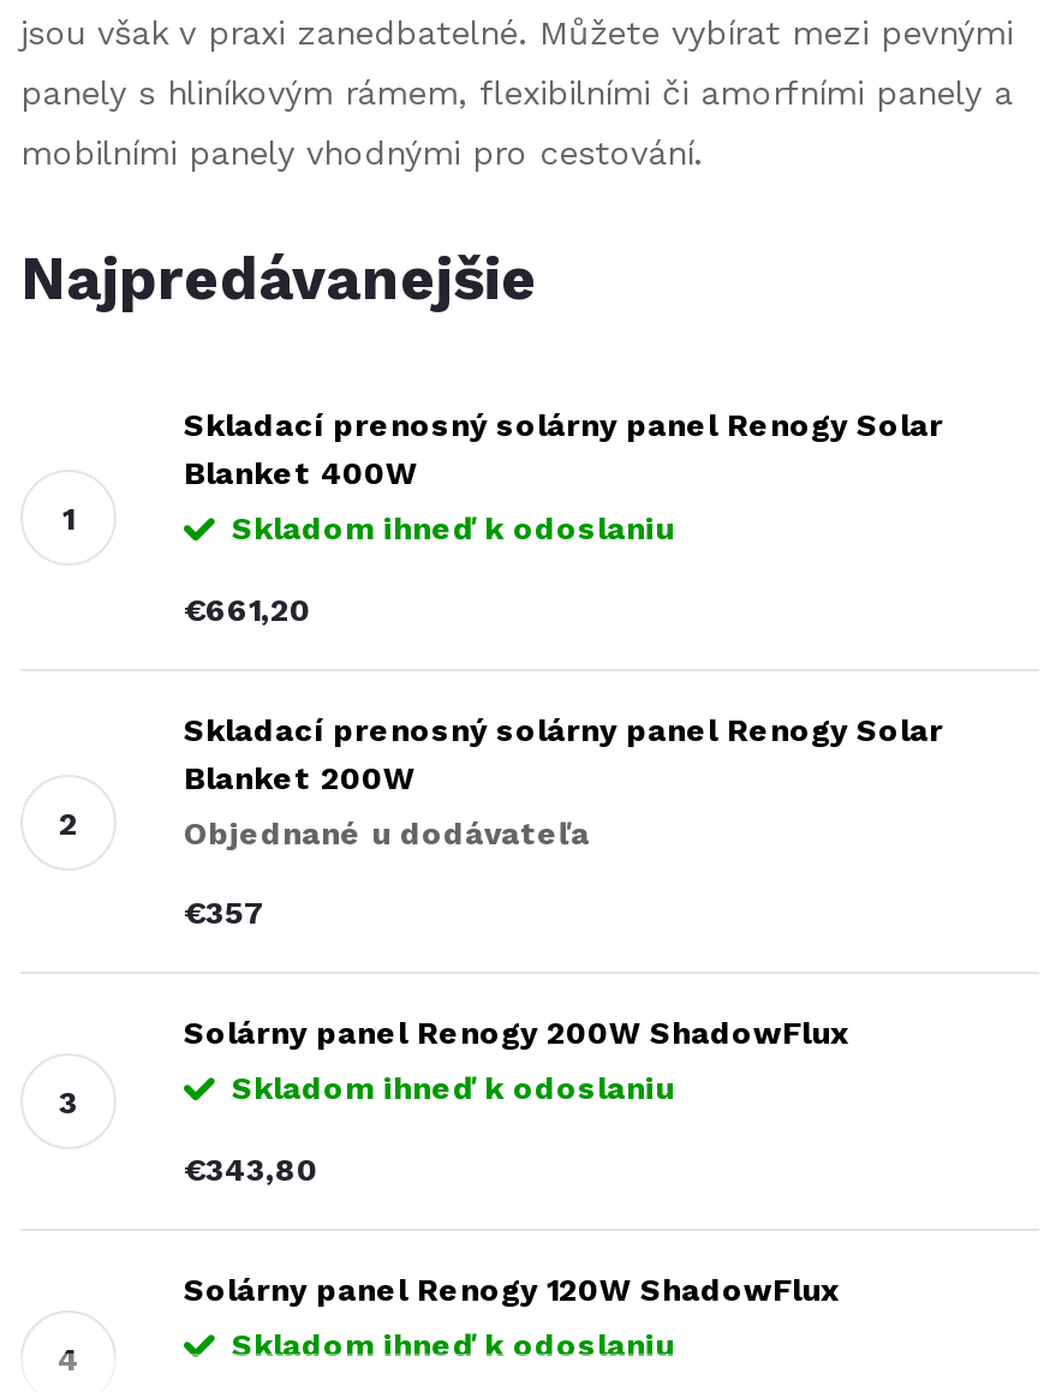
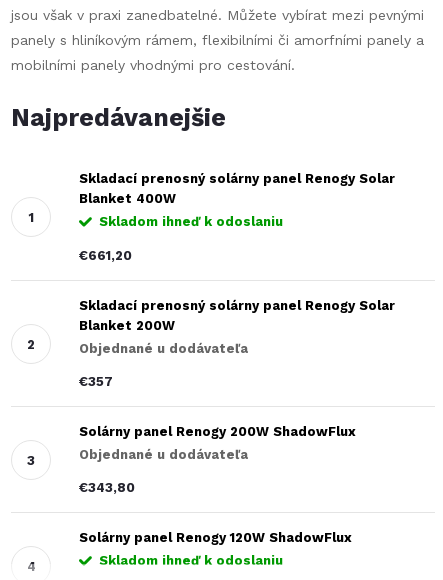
- Skladom ihneď k odoslaniu
+ Objednané u dodávateľa
